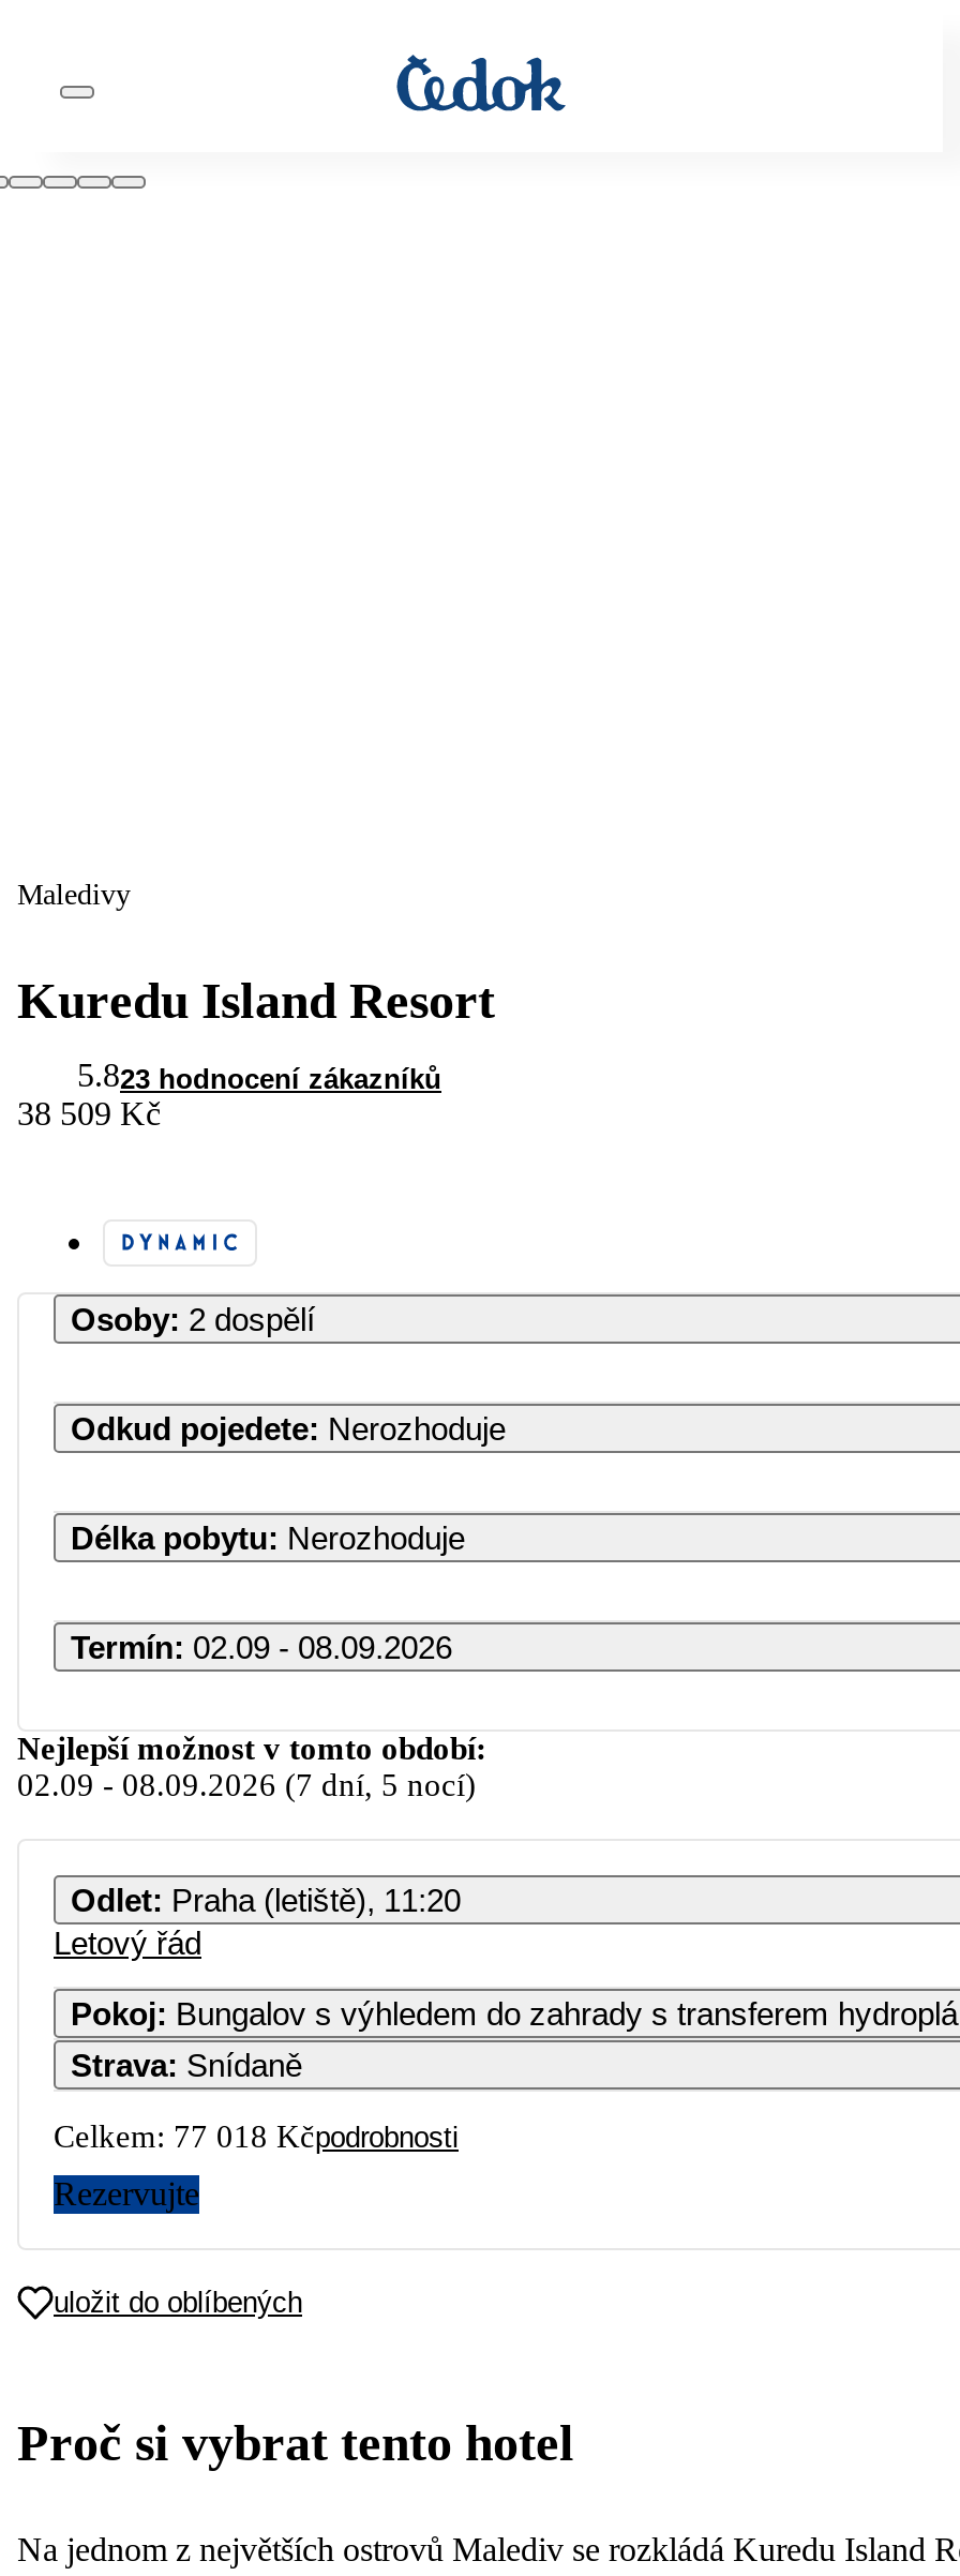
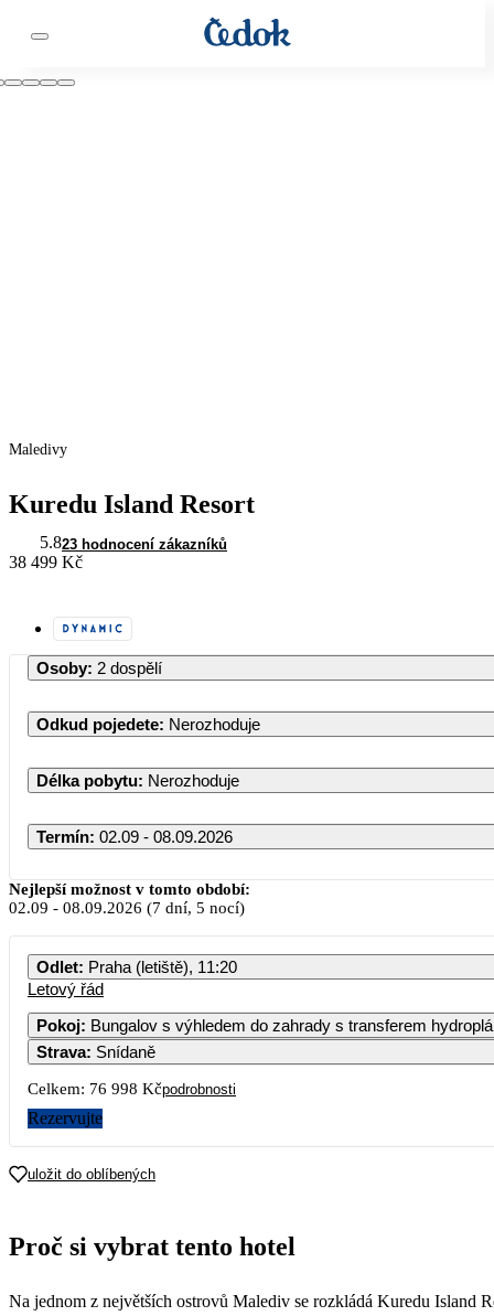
- 38 509 Kč
+ 38 499 Kč

- Celkem: 77 018 Kčpodrobnosti
+ Celkem: 76 998 Kčpodrobnosti
